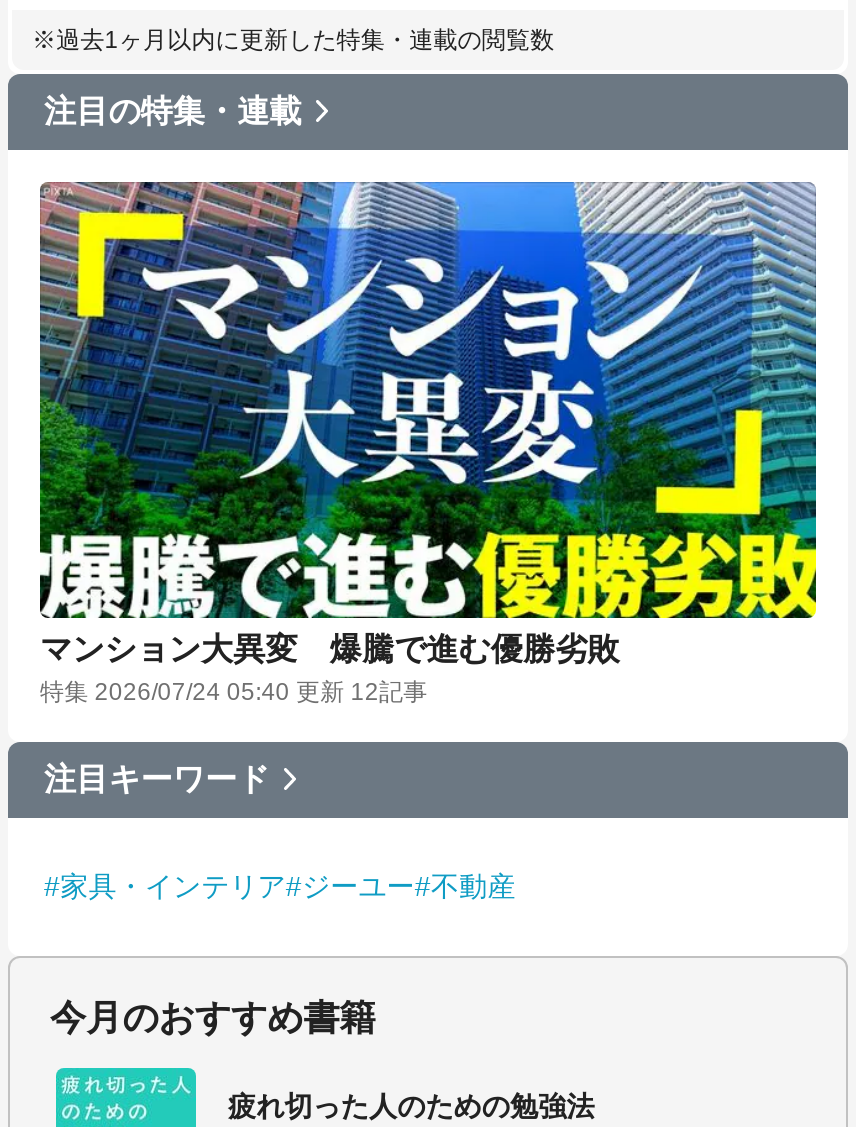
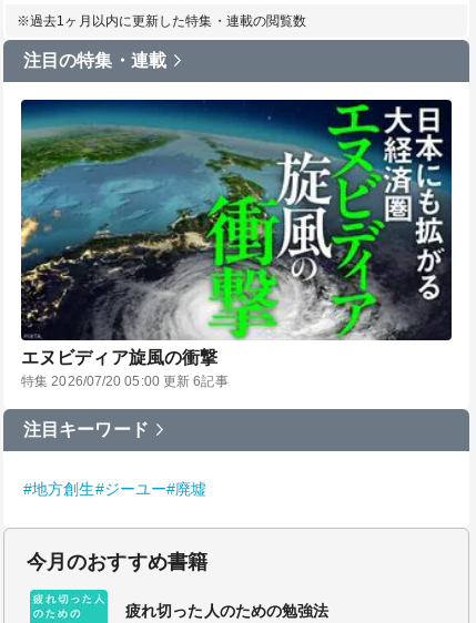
- [image]
- マンション大異変 爆騰で進む優勝劣敗
- 特集 2026/07/24 05:40 更新 12記事
+ [image]
+ エヌビディア旋風の衝撃
+ 特集 2026/07/20 05:00 更新 6記事

- #家具・インテリア#ジーユー#不動産
+ #地方創生#ジーユー#廃墟
